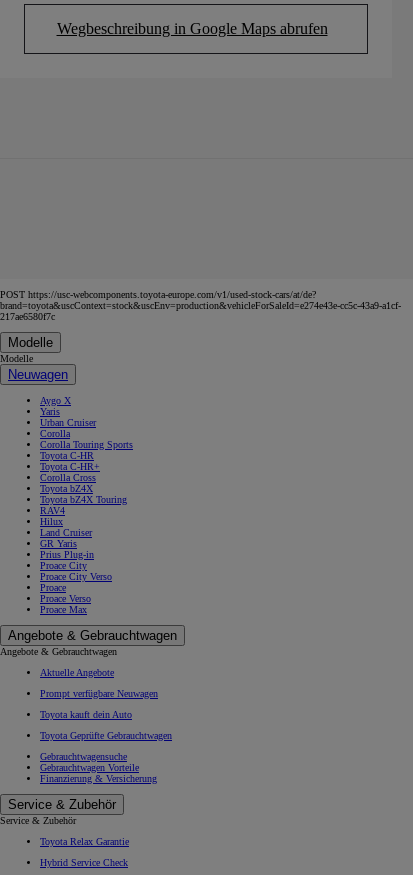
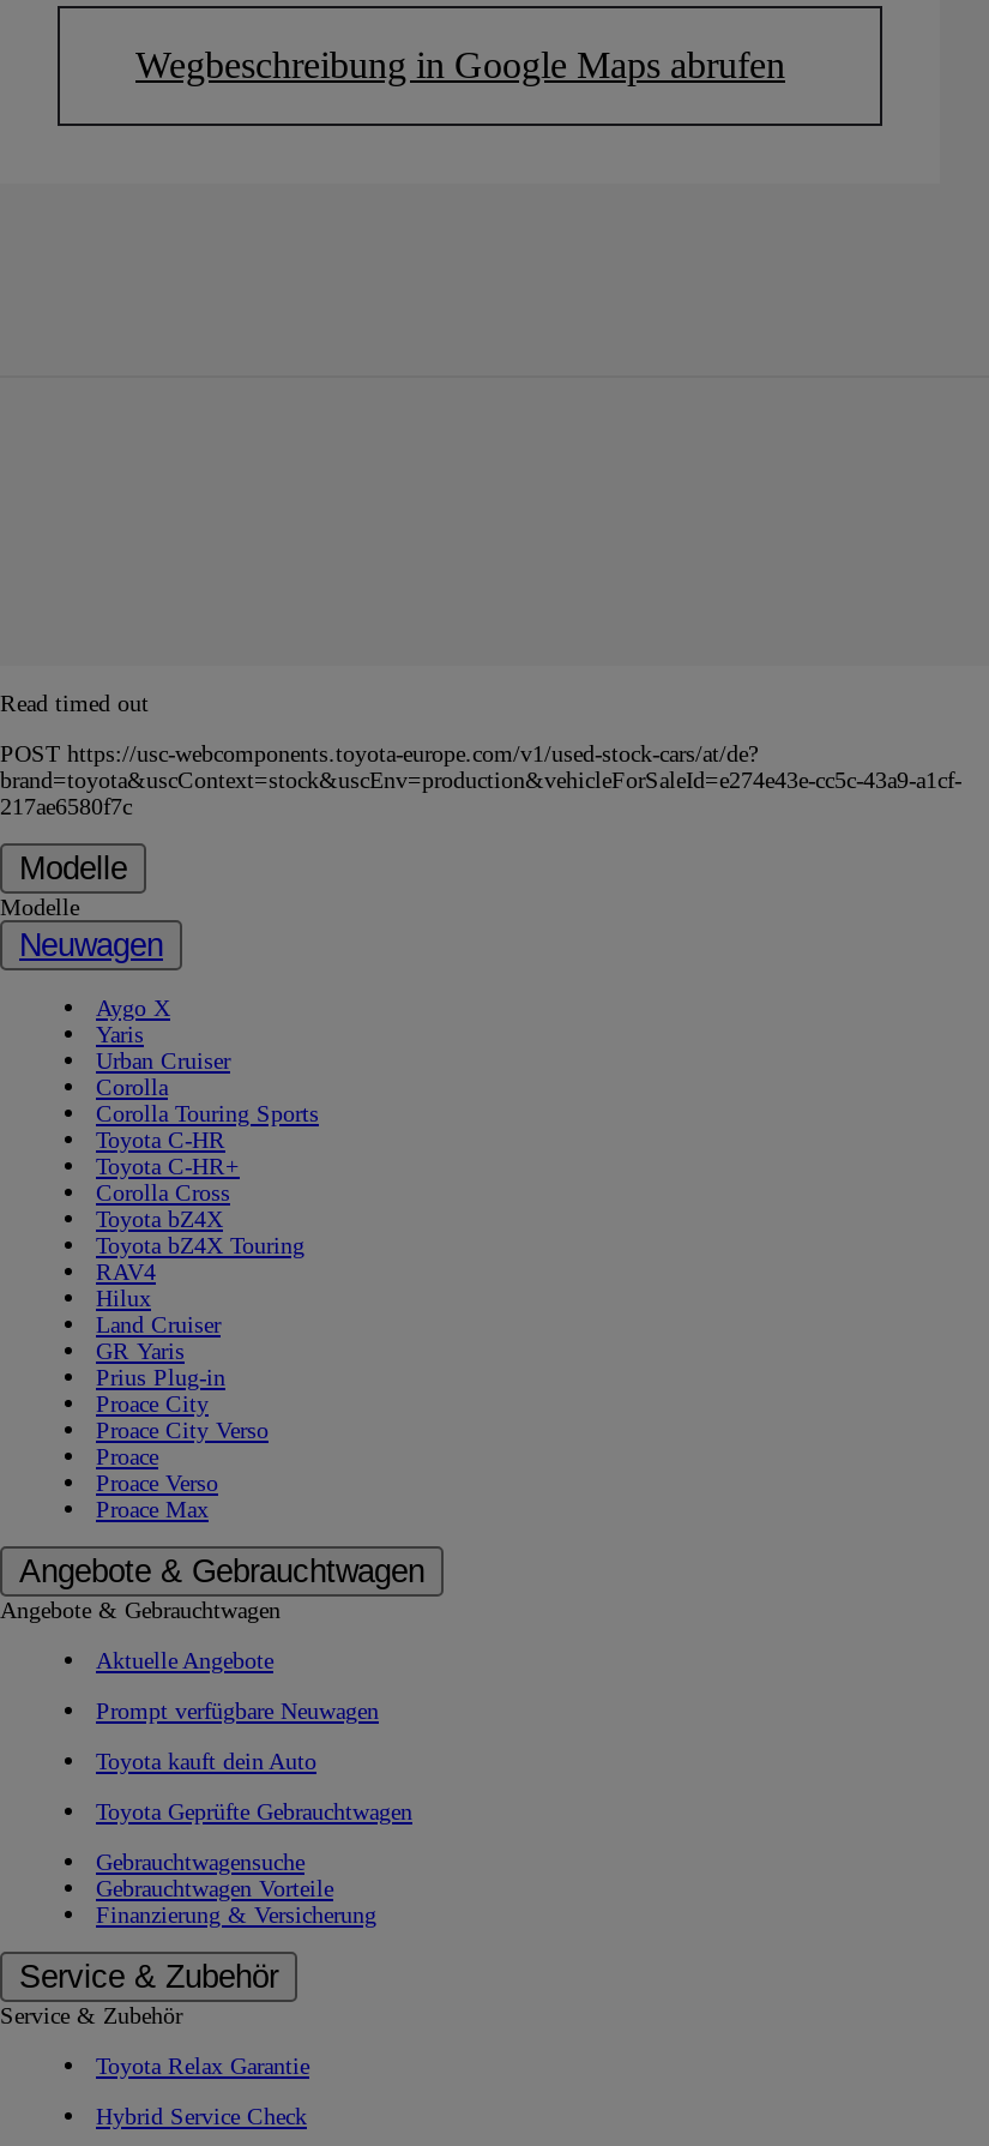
+ Read timed out
